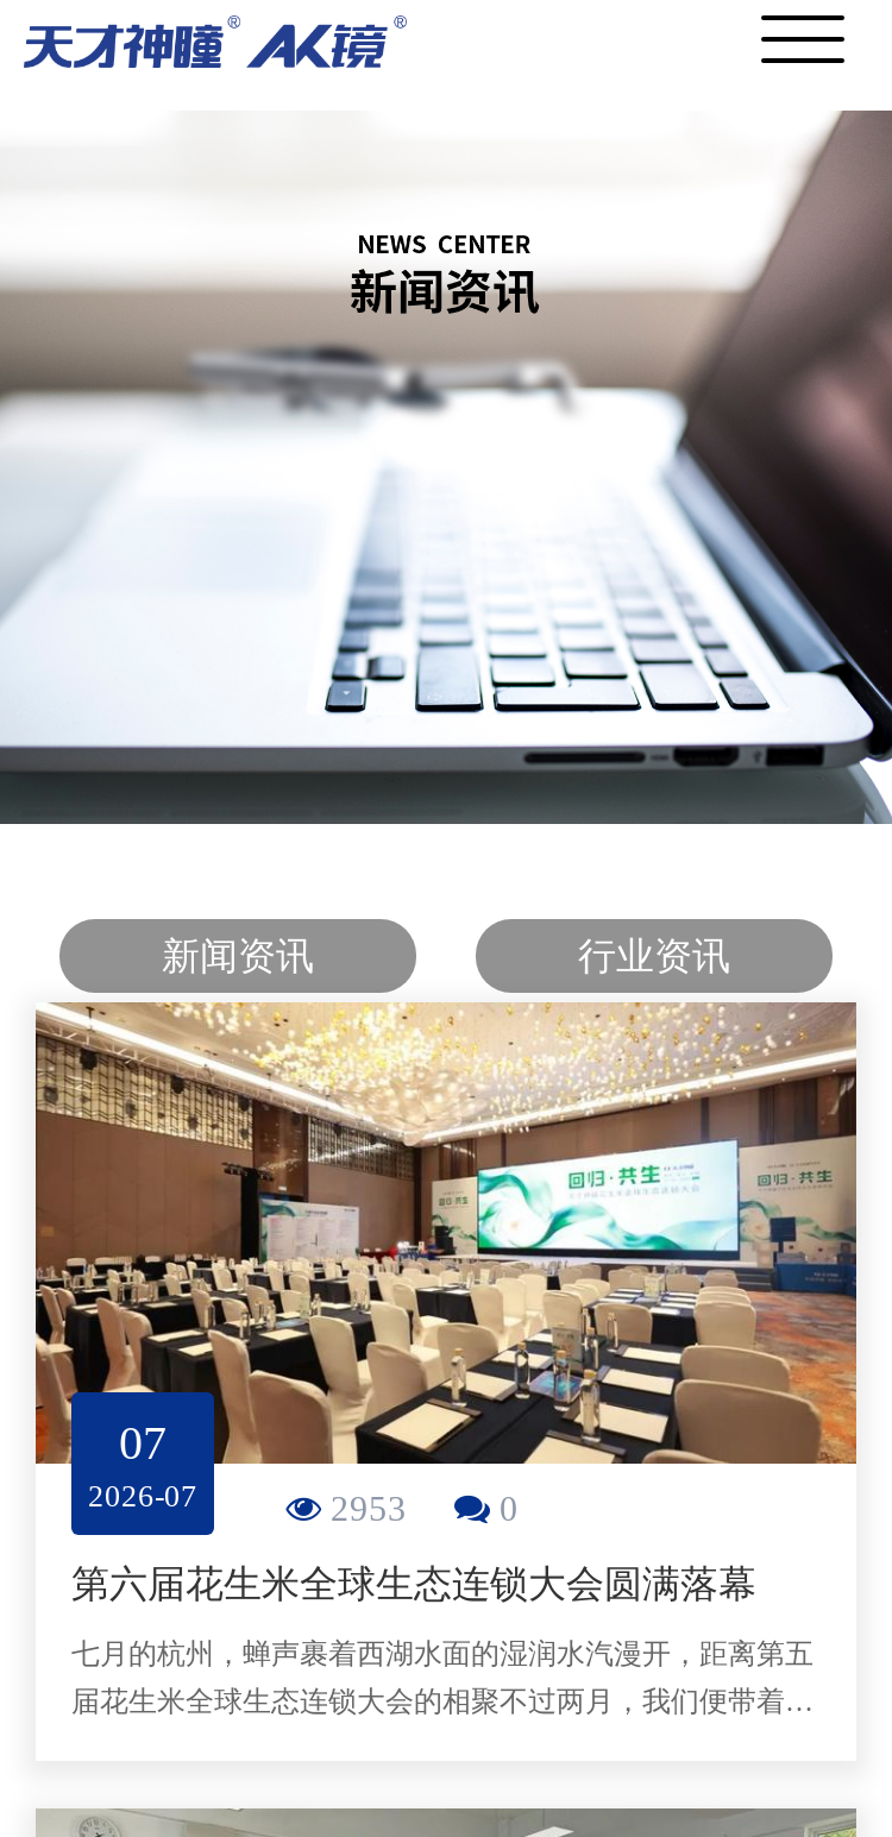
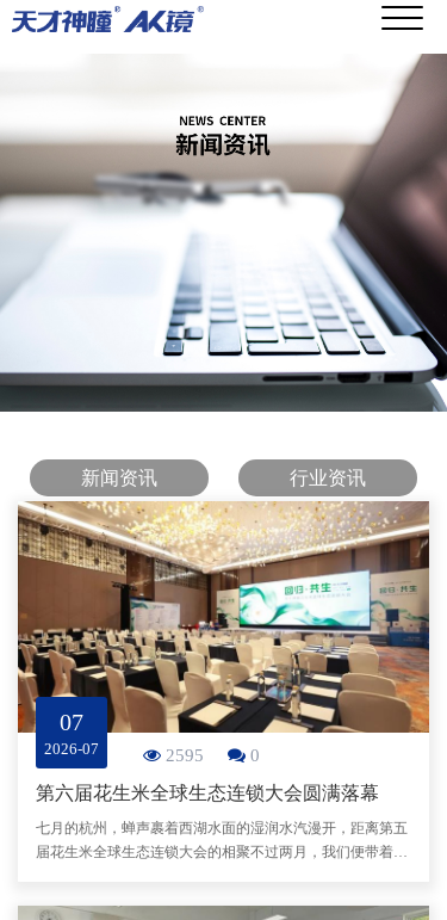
- 2953
+ 2595
